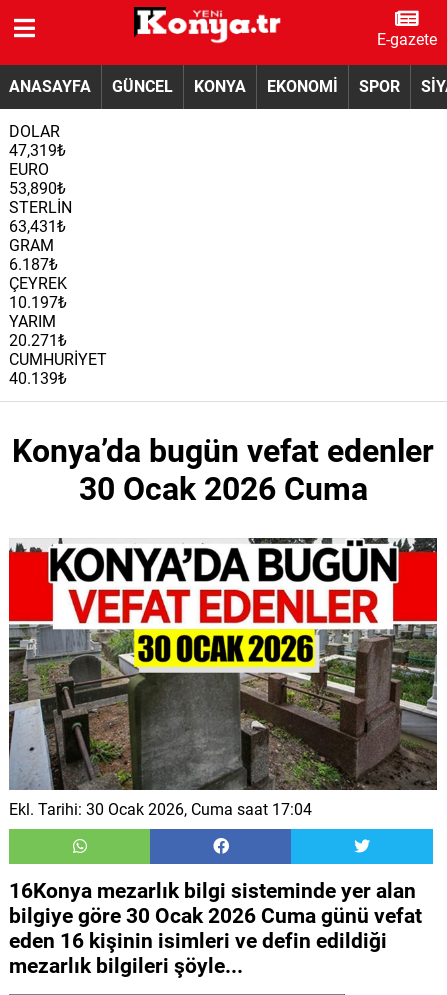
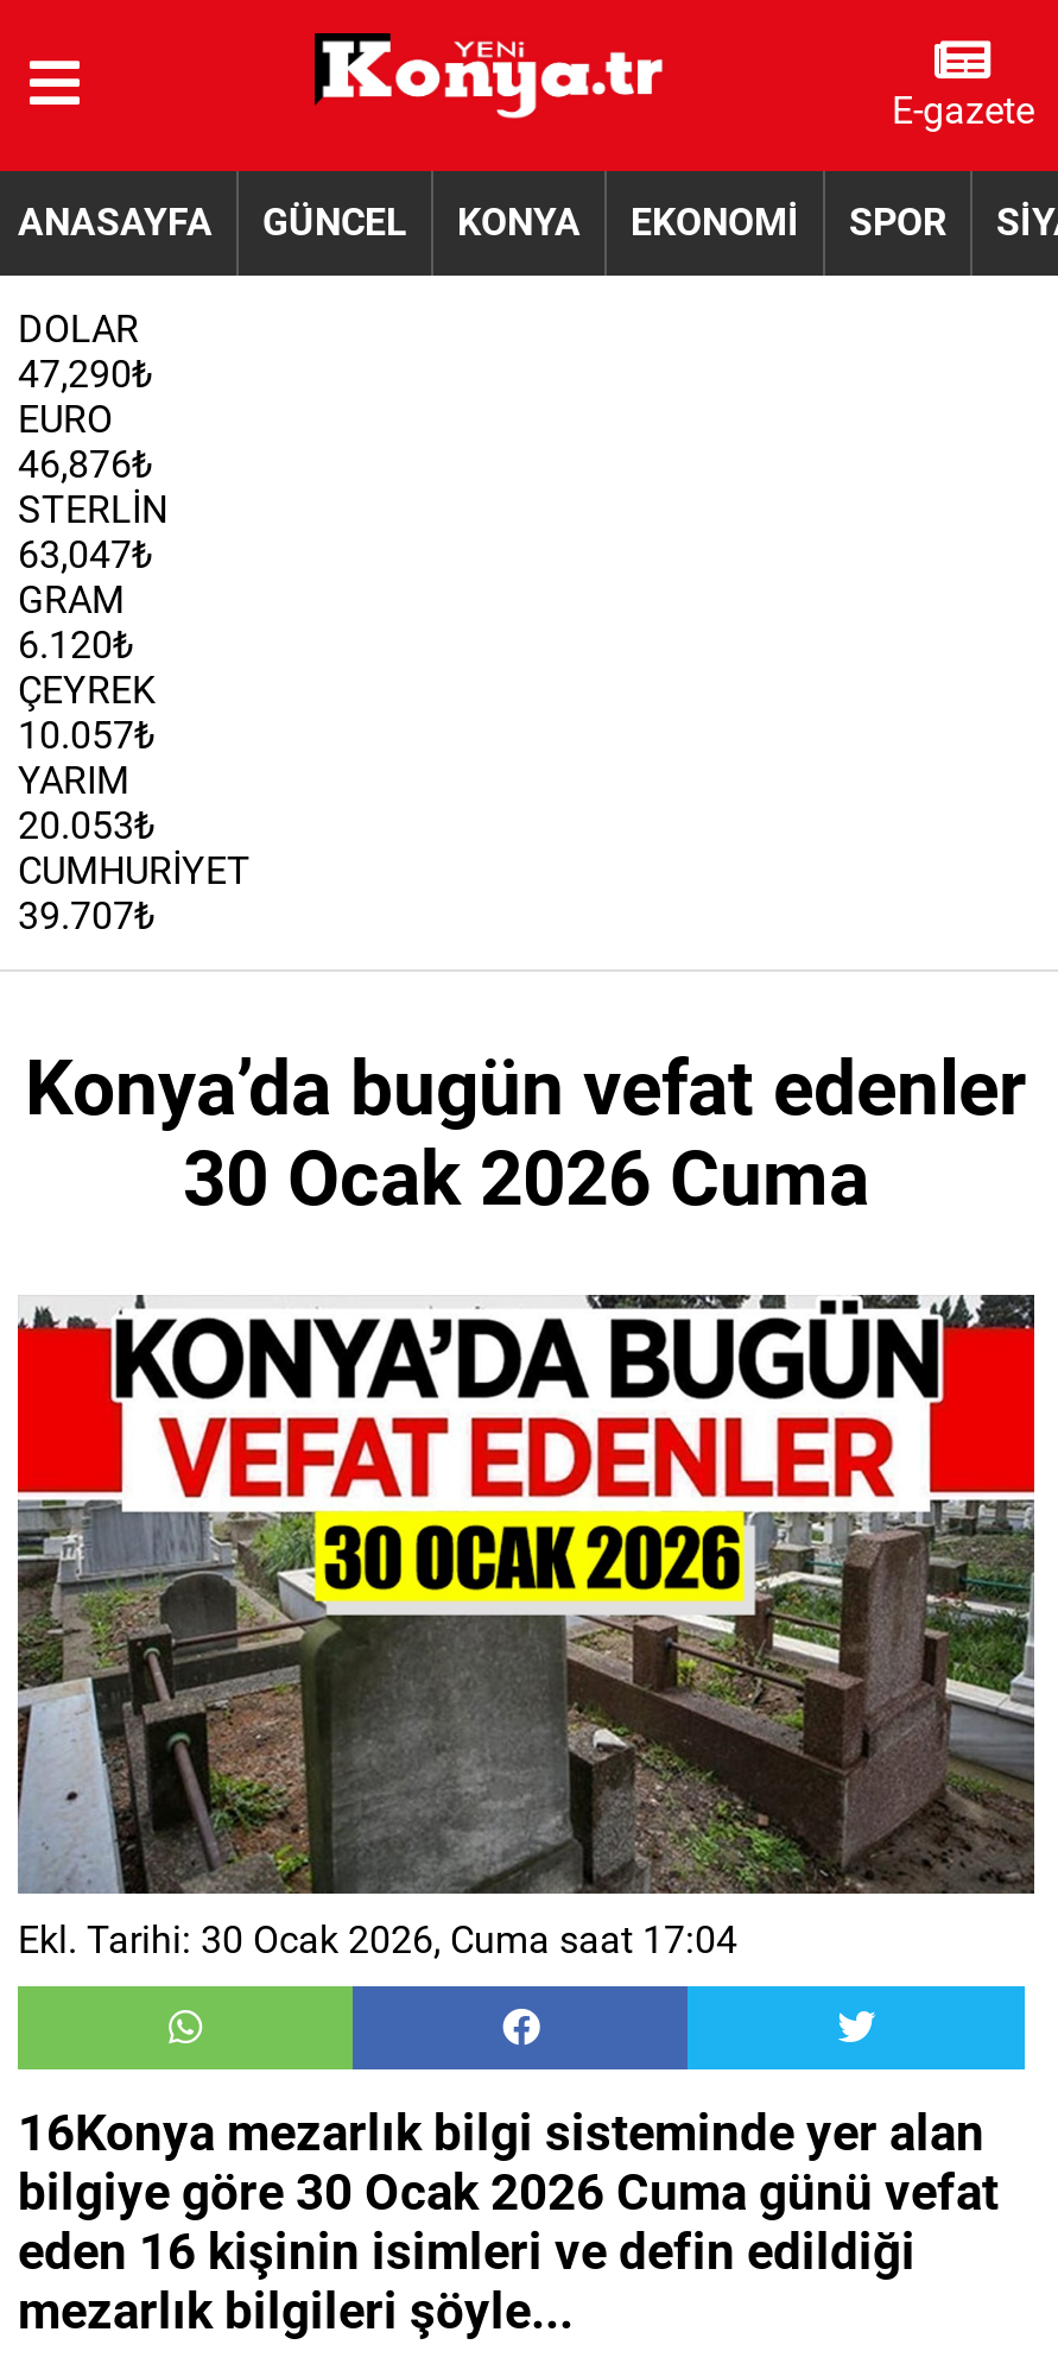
- 47,319₺
+ 47,290₺

- 53,890₺
+ 46,876₺

- 63,431₺
+ 63,047₺

- 6.187₺
+ 6.120₺

- 10.197₺
+ 10.057₺

- 20.271₺
+ 20.053₺

- 40.139₺
+ 39.707₺
